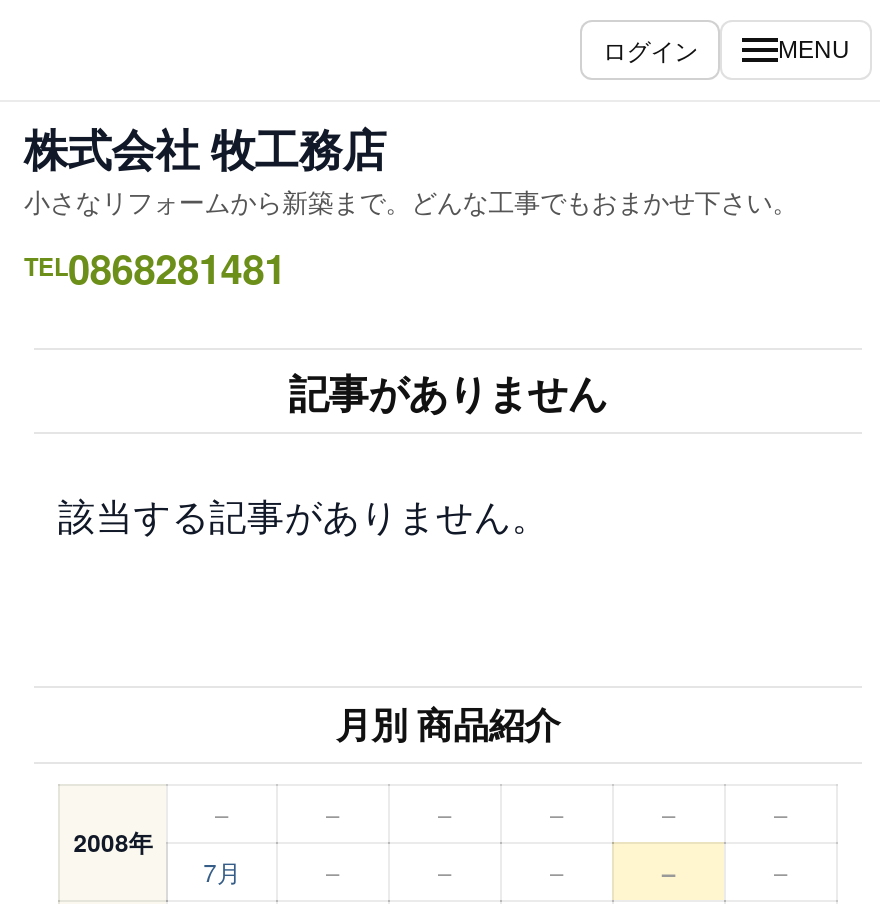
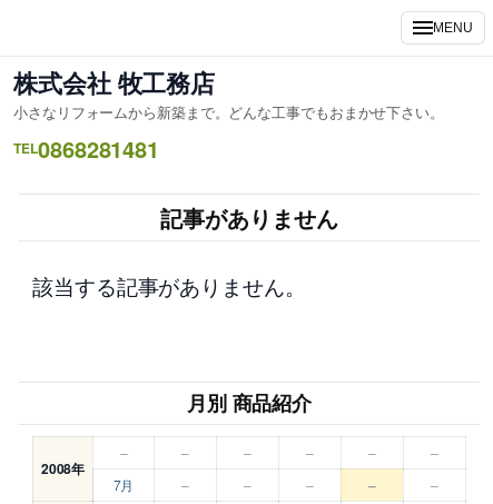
- ログイン
